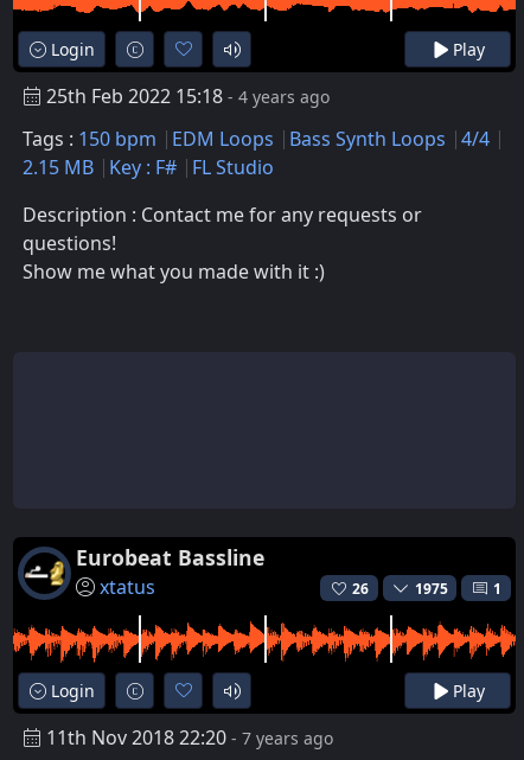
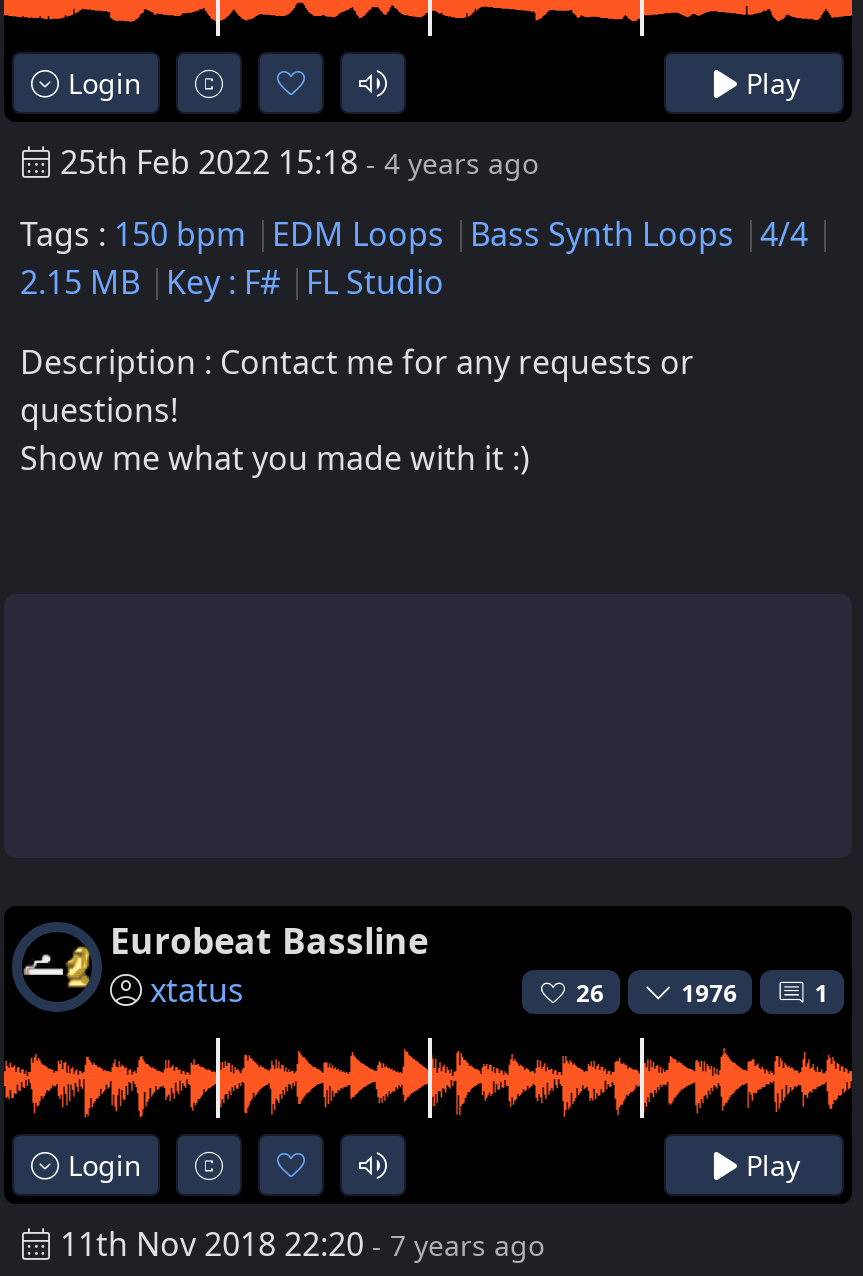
- 1975
+ 1976
